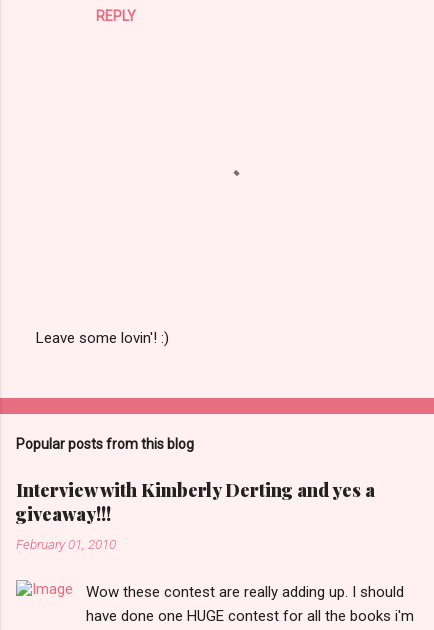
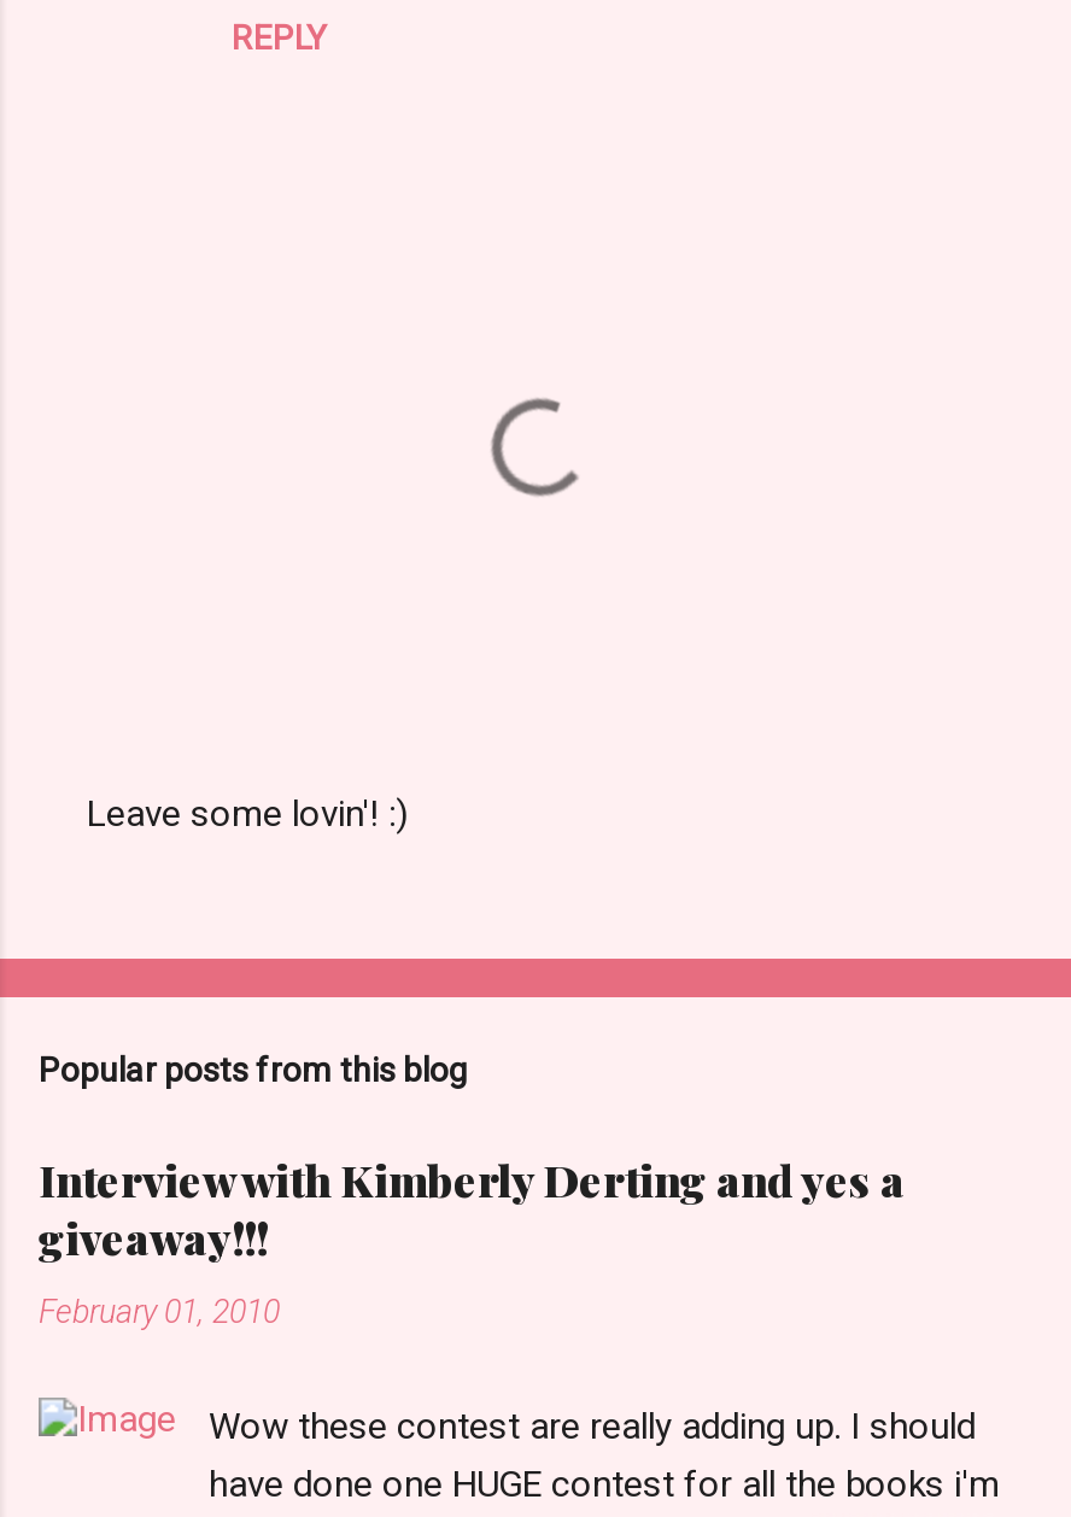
+ [image]
